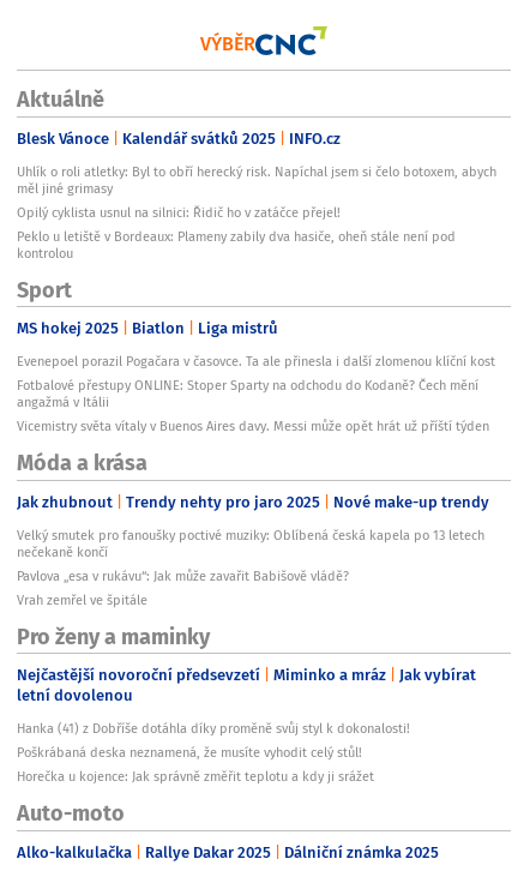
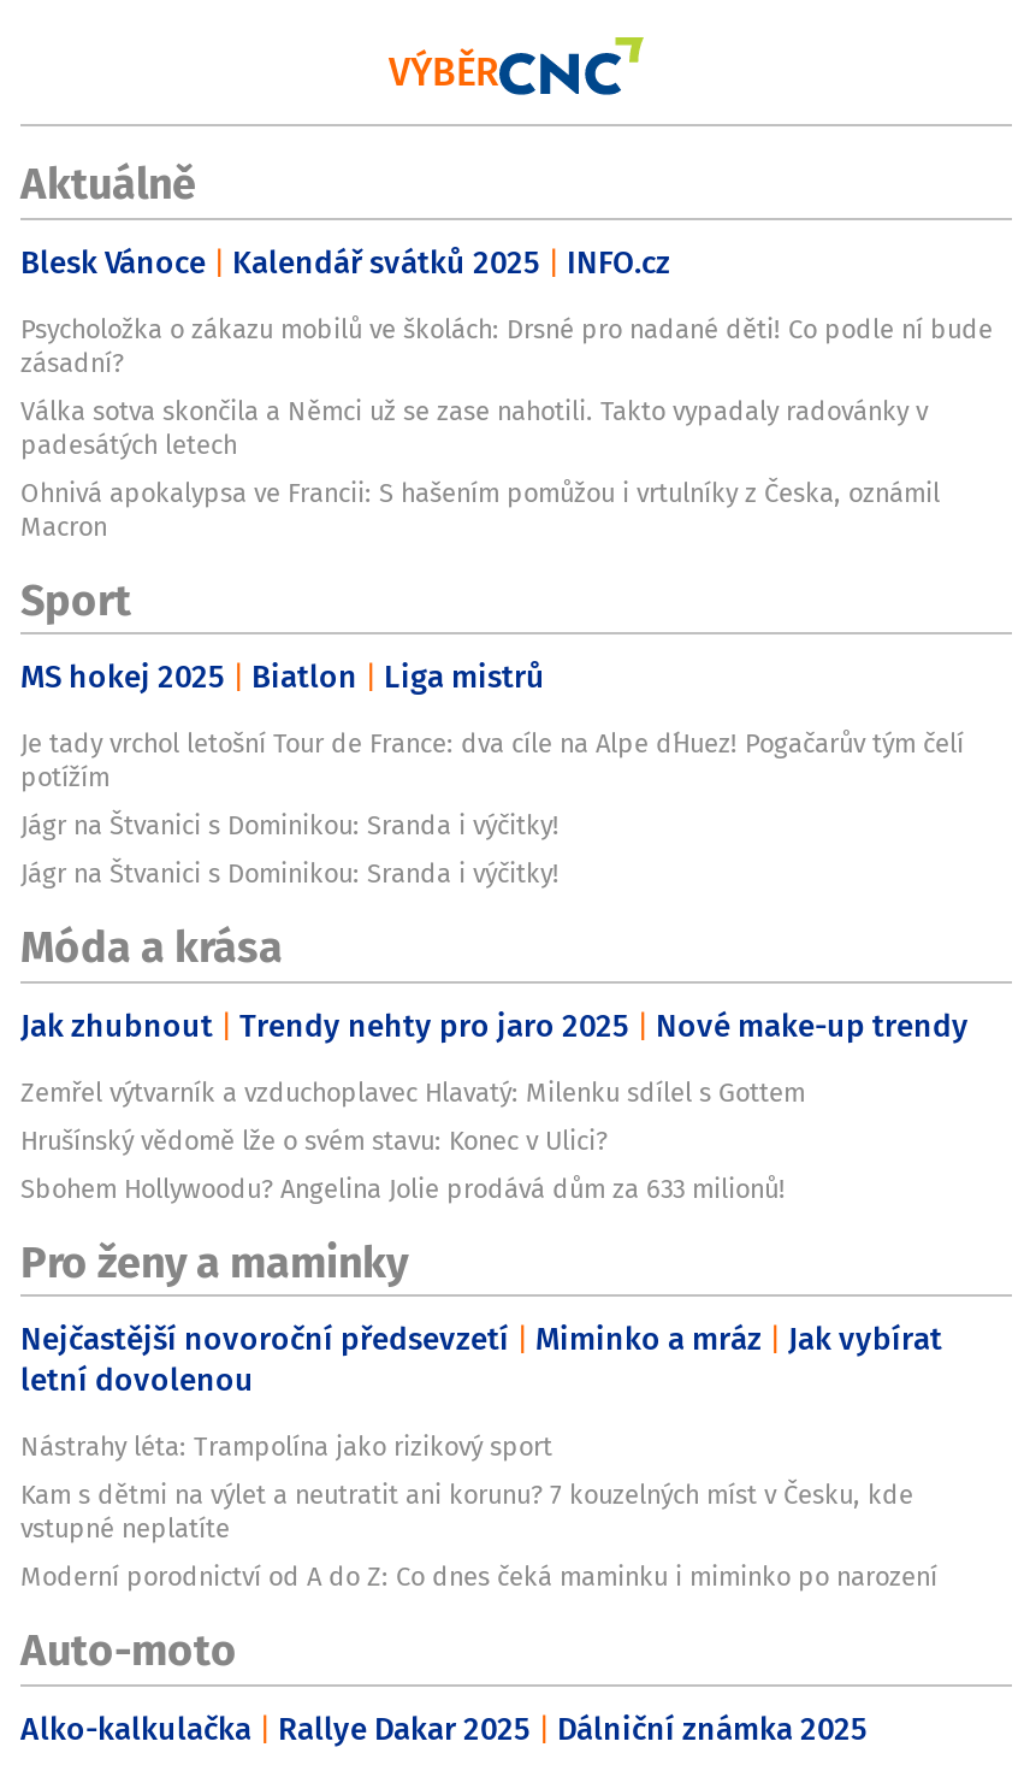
- Uhlík o roli atletky: Byl to obří herecký risk. Napíchal jsem si čelo botoxem, abych
- měl jiné grimasy
- Opilý cyklista usnul na silnici: Řidič ho v zatáčce přejel!
- Peklo u letiště v Bordeaux: Plameny zabily dva hasiče, oheň stále není pod
- kontrolou
+ Psycholožka o zákazu mobilů ve školách: Drsné pro nadané děti! Co podle ní bude
+ zásadní?
+ Válka sotva skončila a Němci už se zase nahotili. Takto vypadaly radovánky v
+ padesátých letech
+ Ohnivá apokalypsa ve Francii: S hašením pomůžou i vrtulníky z Česka, oznámil
+ Macron

- Evenepoel porazil Pogačara v časovce. Ta ale přinesla i další zlomenou klíční kost
- Fotbalové přestupy ONLINE: Stoper Sparty na odchodu do Kodaně? Čech mění
- angažmá v Itálii
- Vicemistry světa vítaly v Buenos Aires davy. Messi může opět hrát už příští týden
+ Je tady vrchol letošní Tour de France: dva cíle na Alpe d´Huez! Pogačarův tým čelí
+ potížím
+ Jágr na Štvanici s Dominikou: Sranda i výčitky!
+ Jágr na Štvanici s Dominikou: Sranda i výčitky!

- Velký smutek pro fanoušky poctivé muziky: Oblíbená česká kapela po 13 letech
- nečekaně končí
- Pavlova „esa v rukávu“: Jak může zavařit Babišově vládě?
- Vrah zemřel ve špitále
+ Zemřel výtvarník a vzduchoplavec Hlavatý: Milenku sdílel s Gottem
+ Hrušínský vědomě lže o svém stavu: Konec v Ulici?
+ Sbohem Hollywoodu? Angelina Jolie prodává dům za 633 milionů!

- Hanka (41) z Dobříše dotáhla díky proměně svůj styl k dokonalosti!
- Poškrábaná deska neznamená, že musíte vyhodit celý stůl!
- Horečka u kojence: Jak správně změřit teplotu a kdy ji srážet
+ Nástrahy léta: Trampolína jako rizikový sport
+ Kam s dětmi na výlet a neutratit ani korunu? 7 kouzelných míst v Česku, kde
+ vstupné neplatíte
+ Moderní porodnictví od A do Z: Co dnes čeká maminku i miminko po narození
